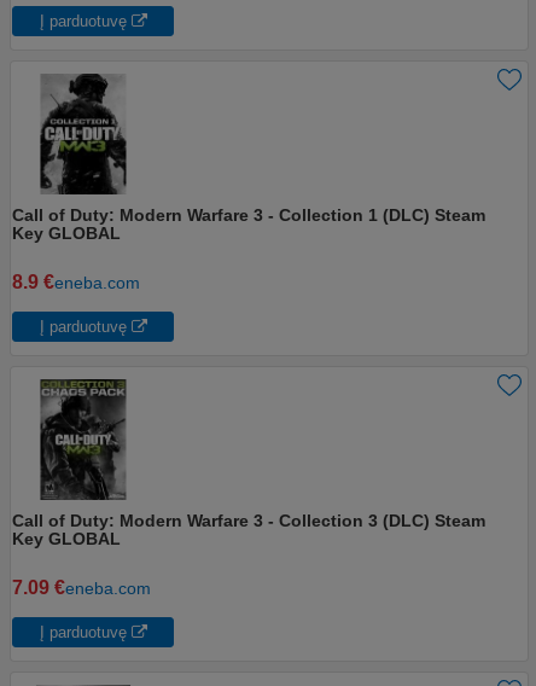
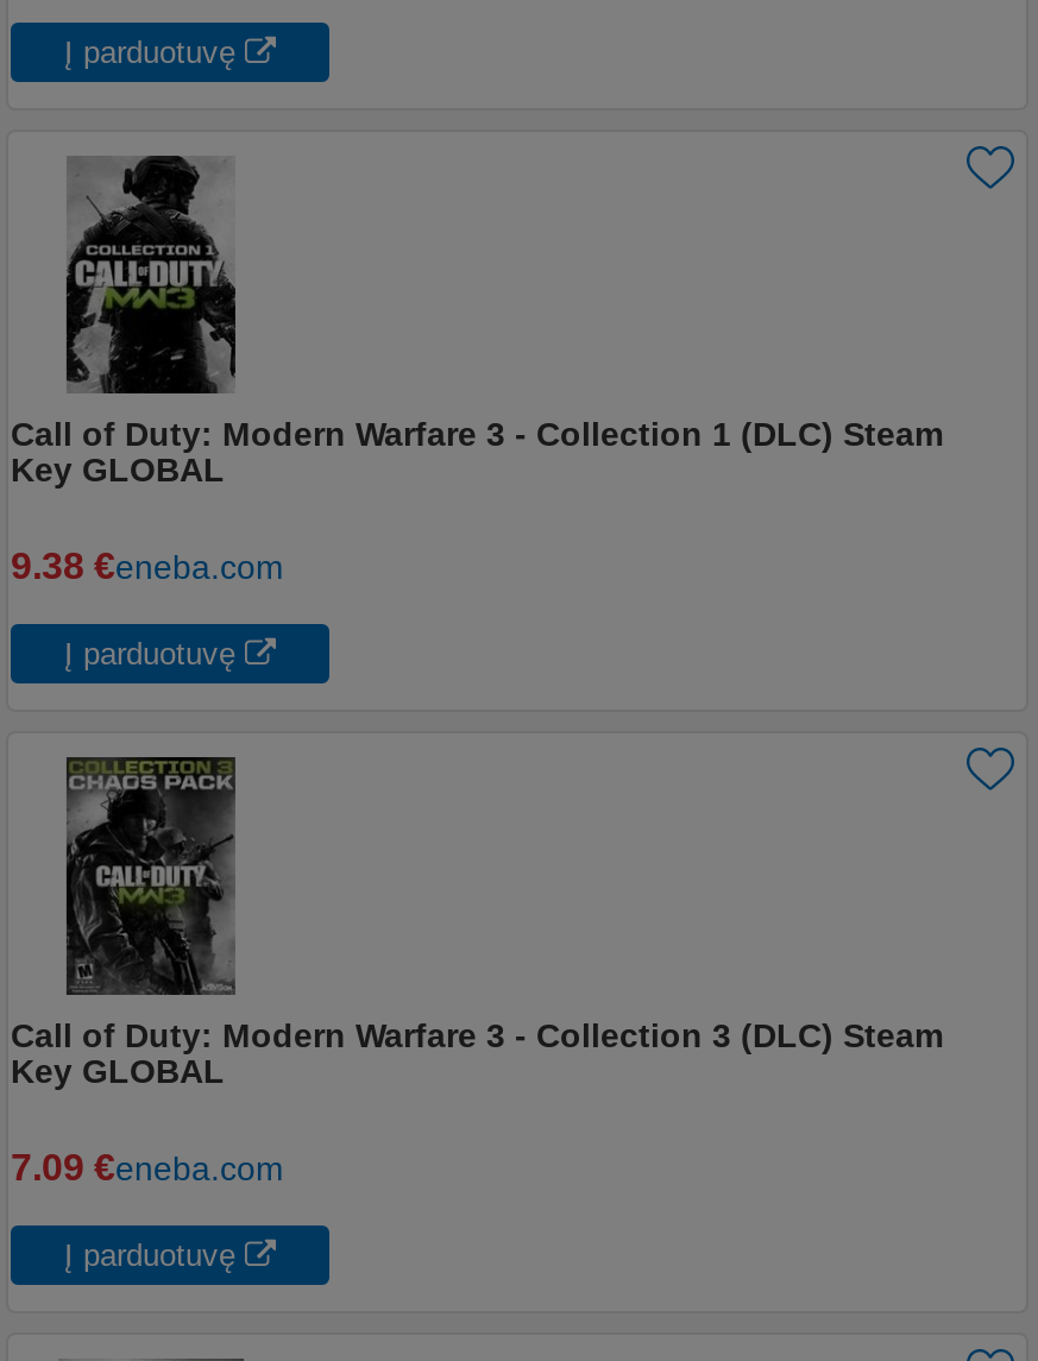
- 8.9 €eneba.com
+ 9.38 €eneba.com
